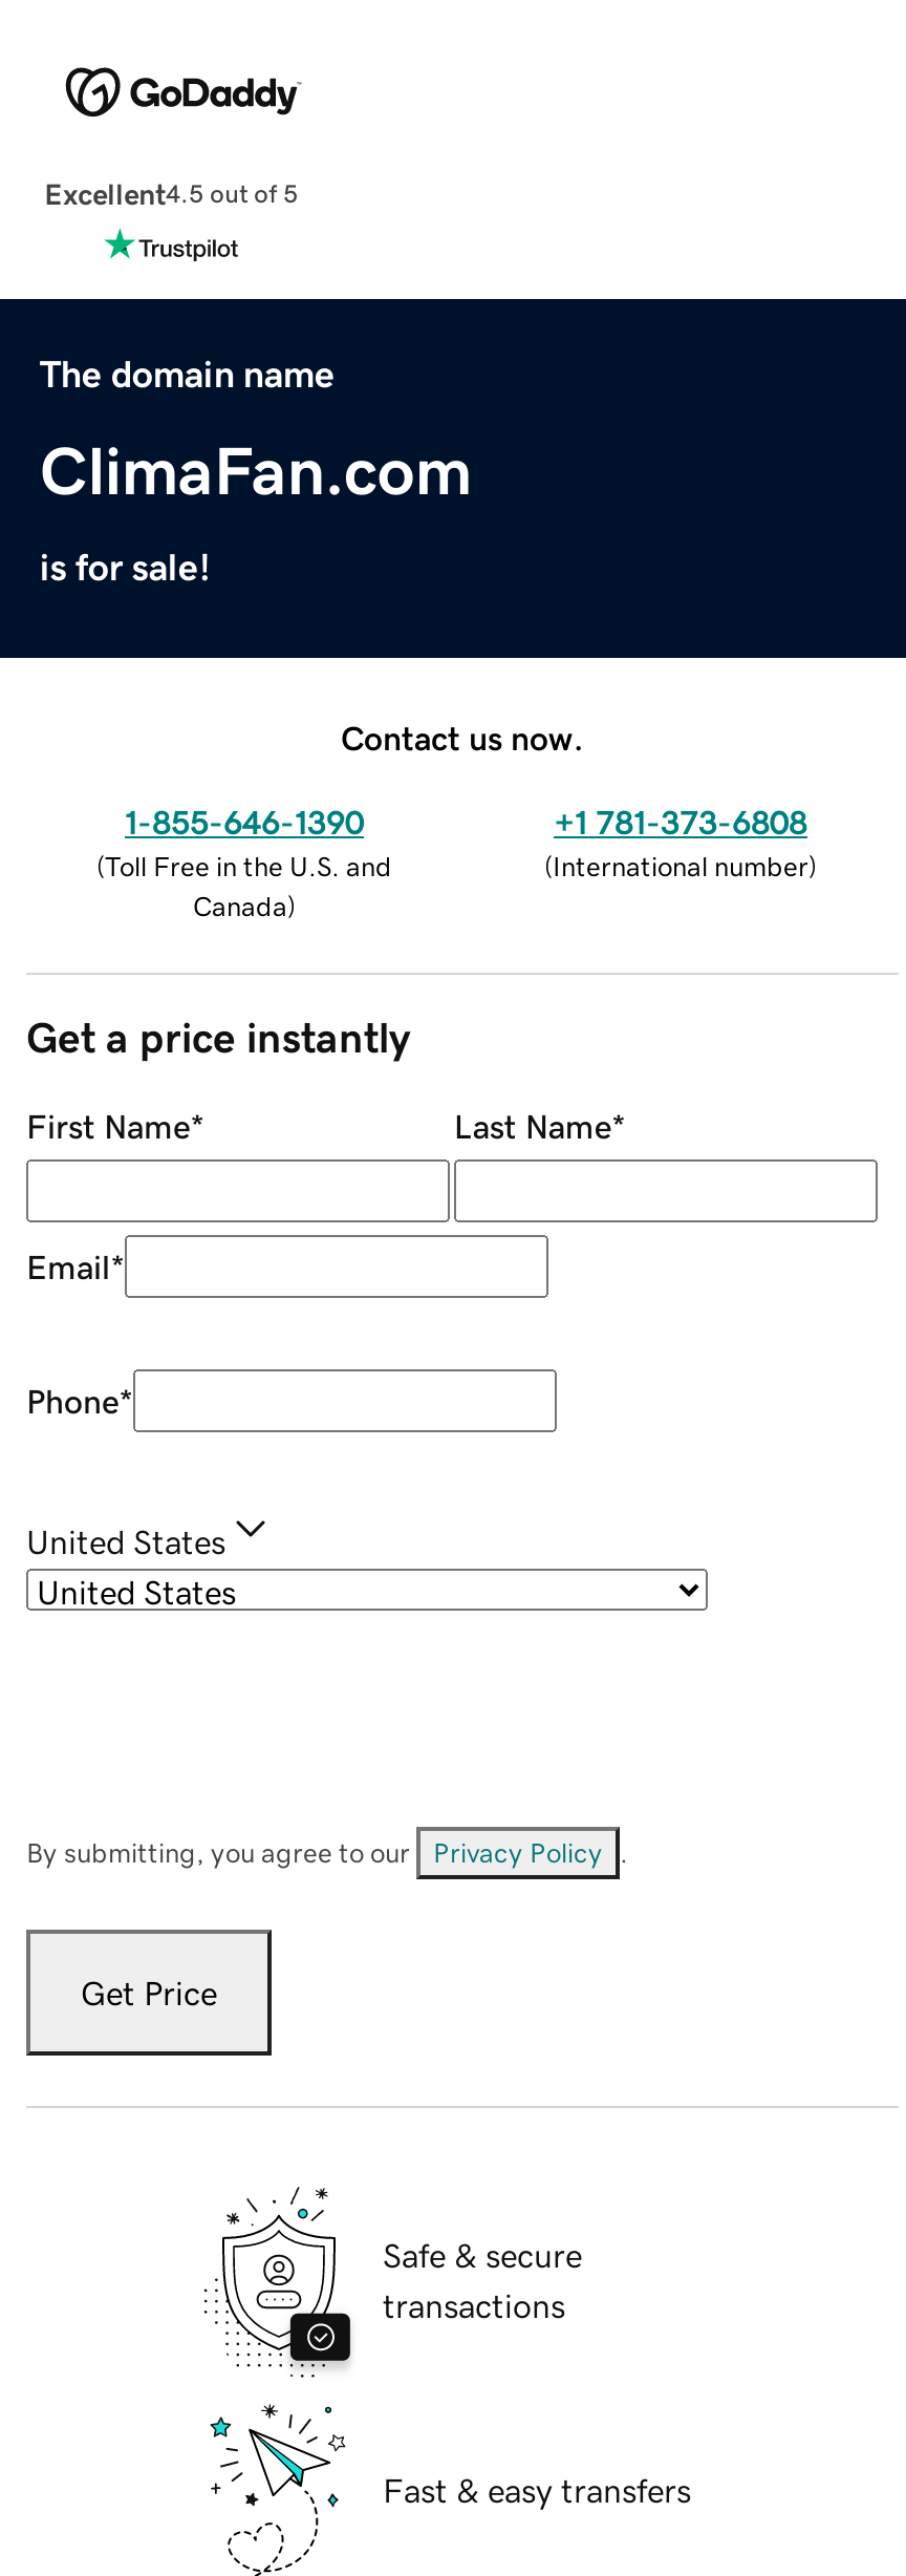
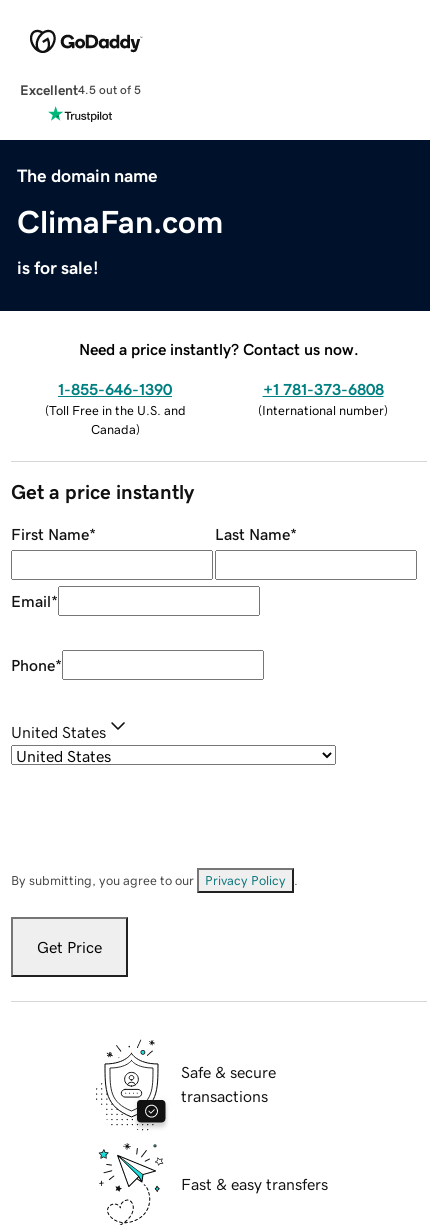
- Contact us now.
+ Need a price instantly? Contact us now.
